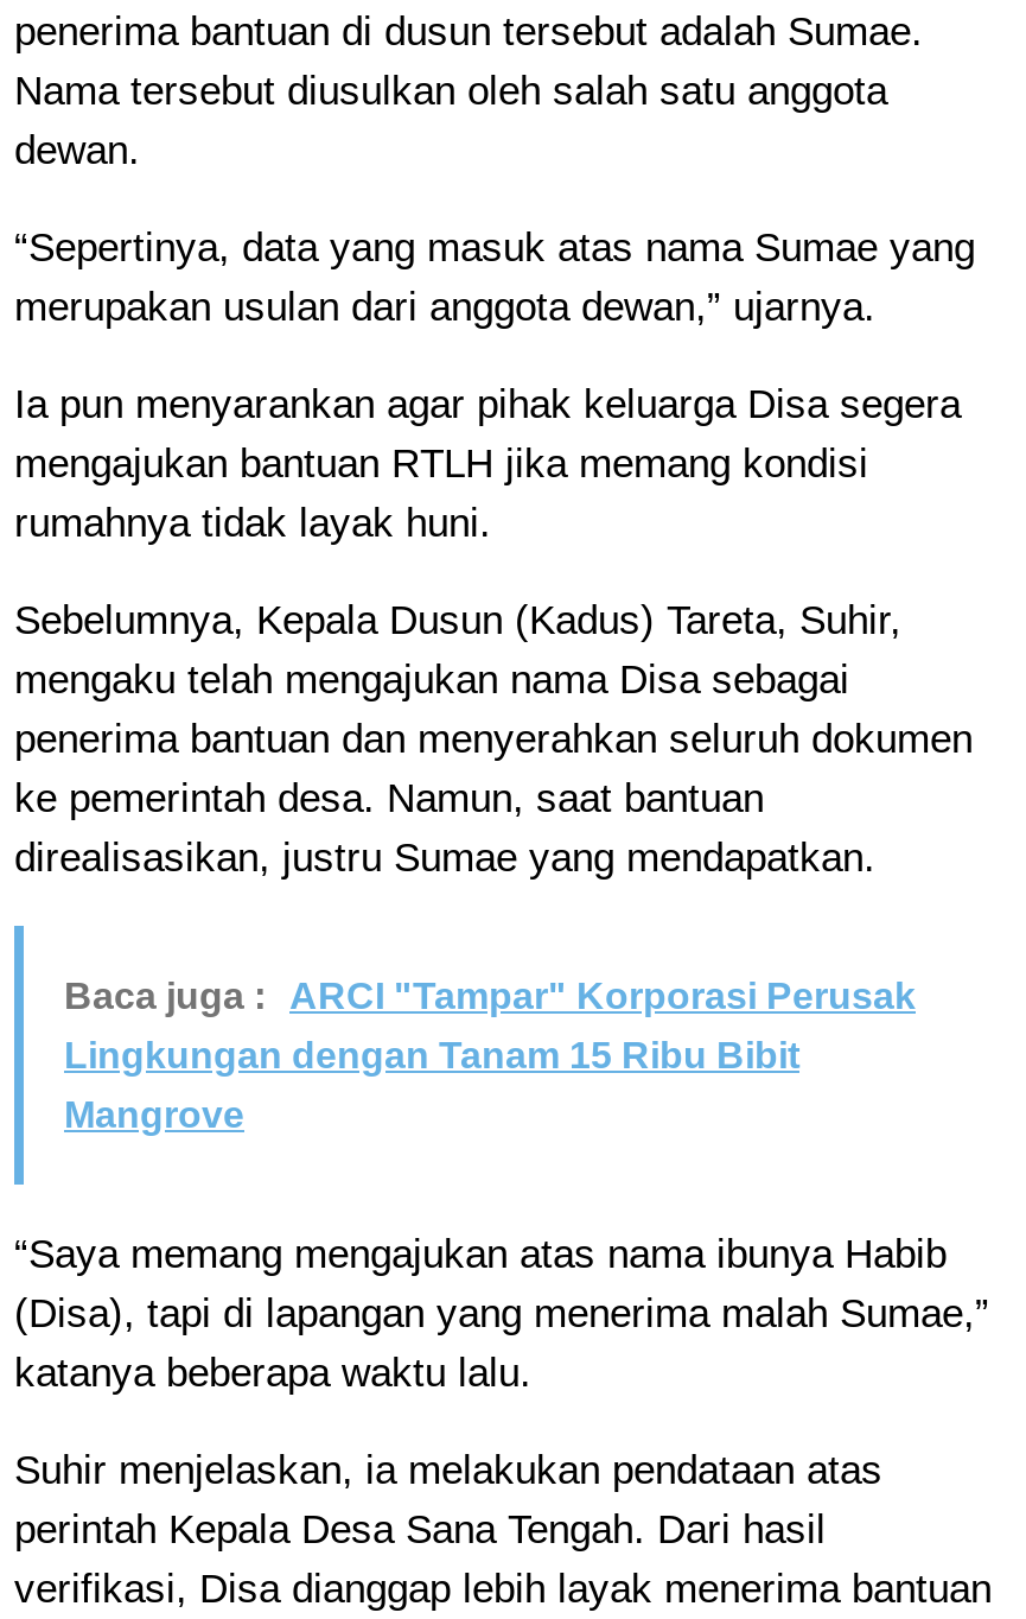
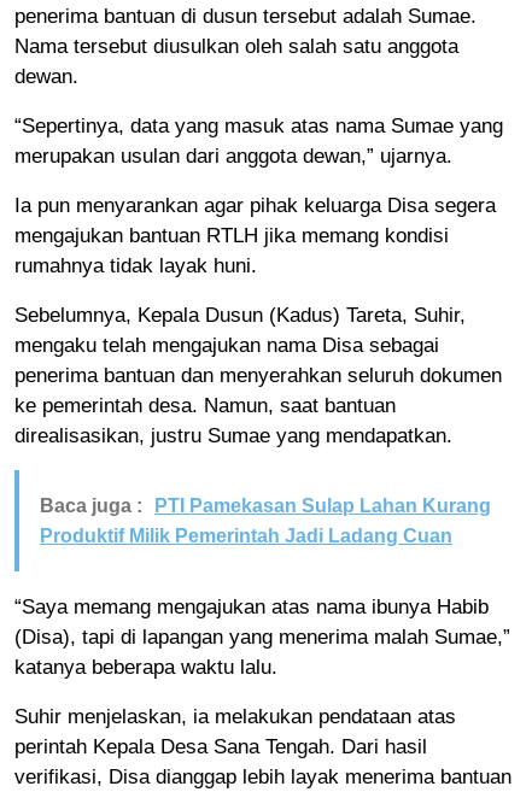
- Baca juga : ARCI "Tampar" Korporasi Perusak
- Lingkungan dengan Tanam 15 Ribu Bibit
- Mangrove
+ Baca juga : PTI Pamekasan Sulap Lahan Kurang
+ Produktif Milik Pemerintah Jadi Ladang Cuan
